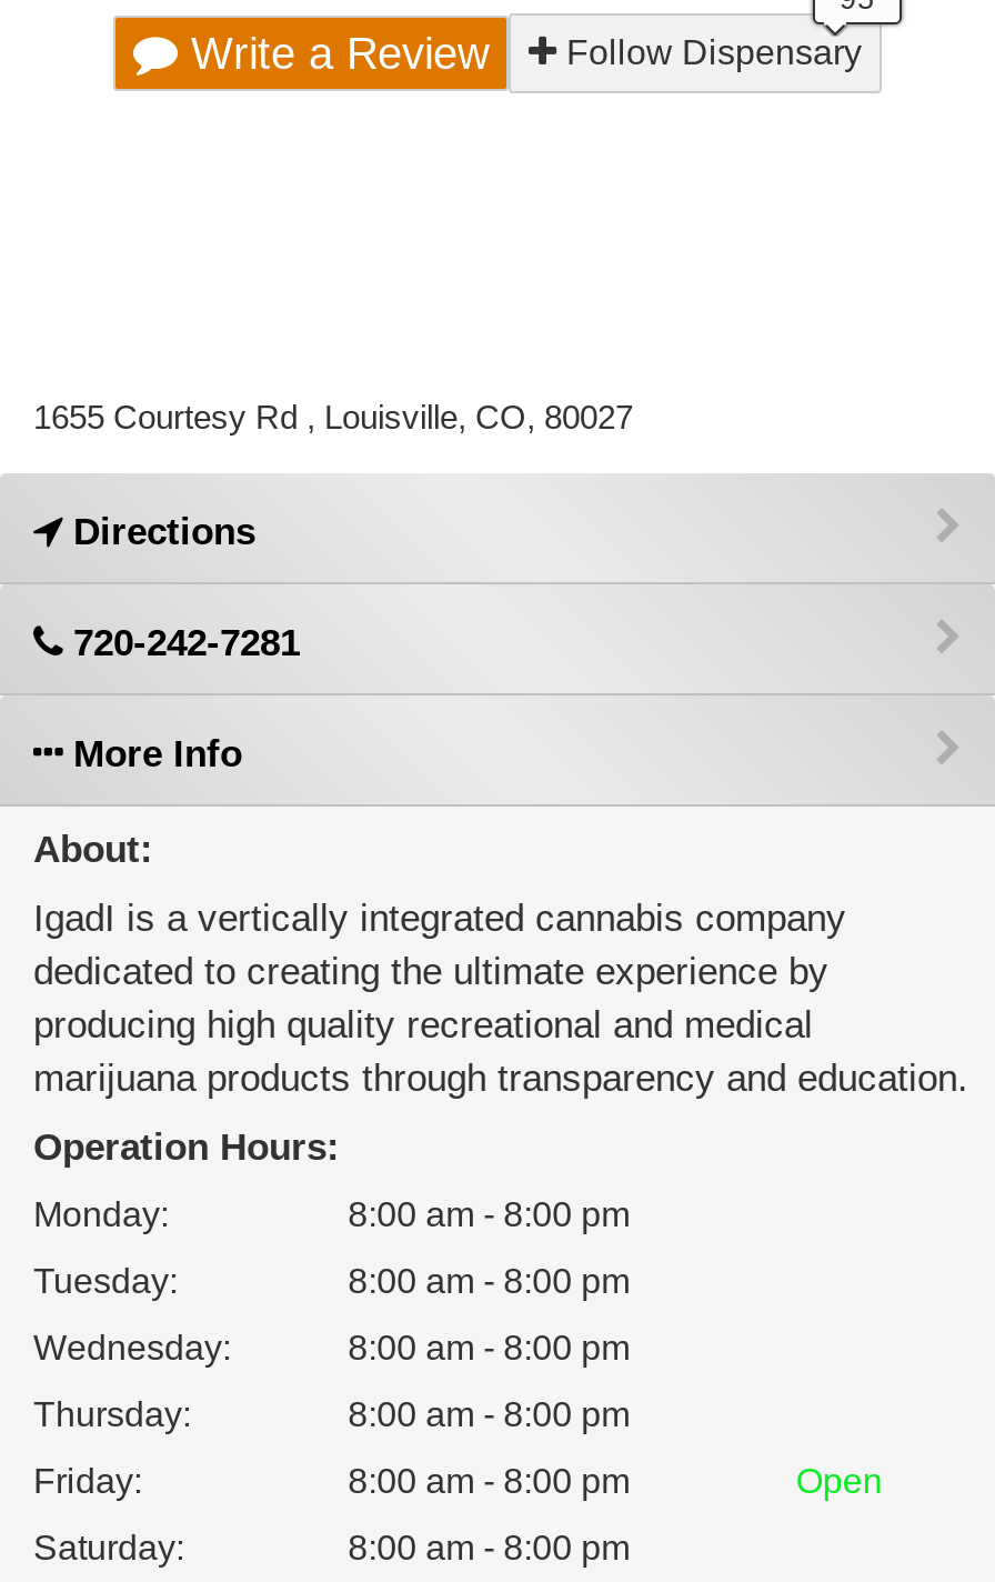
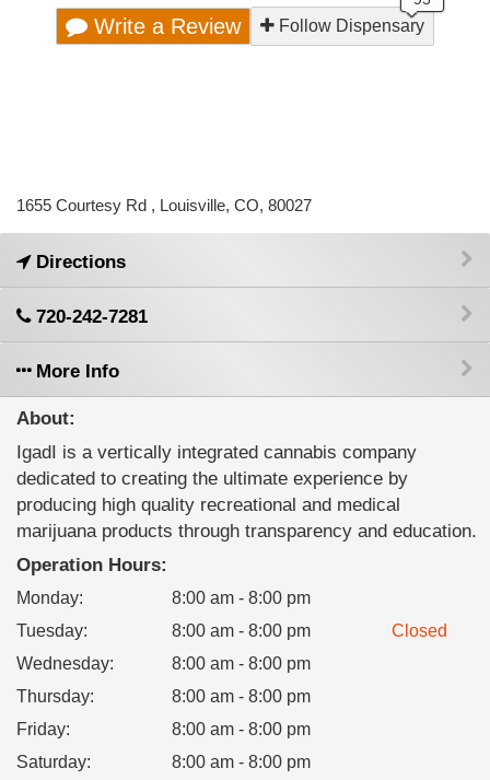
+ Closed

- Open
